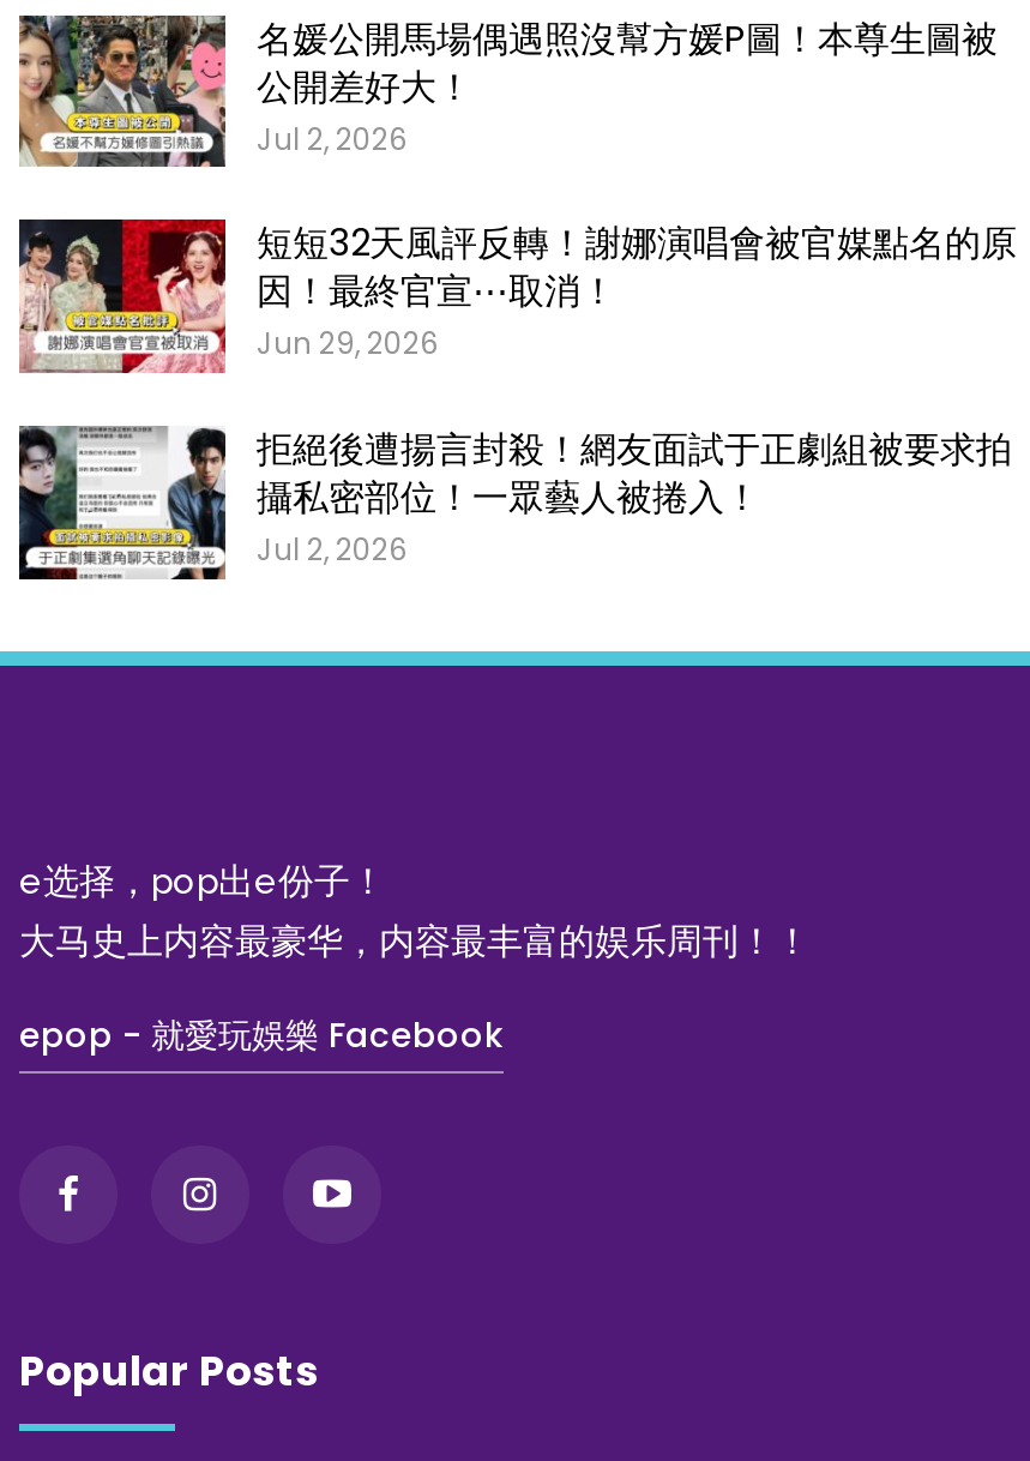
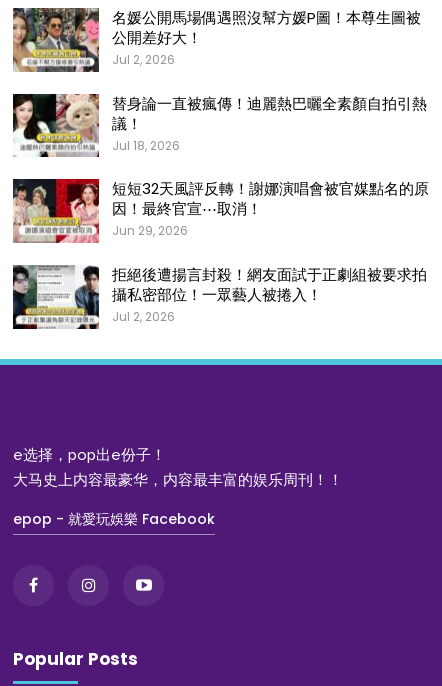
+ [image]
+ 替身論一直被瘋傳！迪麗熱巴曬全素顏自拍引熱
+ 議！
+ Jul 18, 2026
